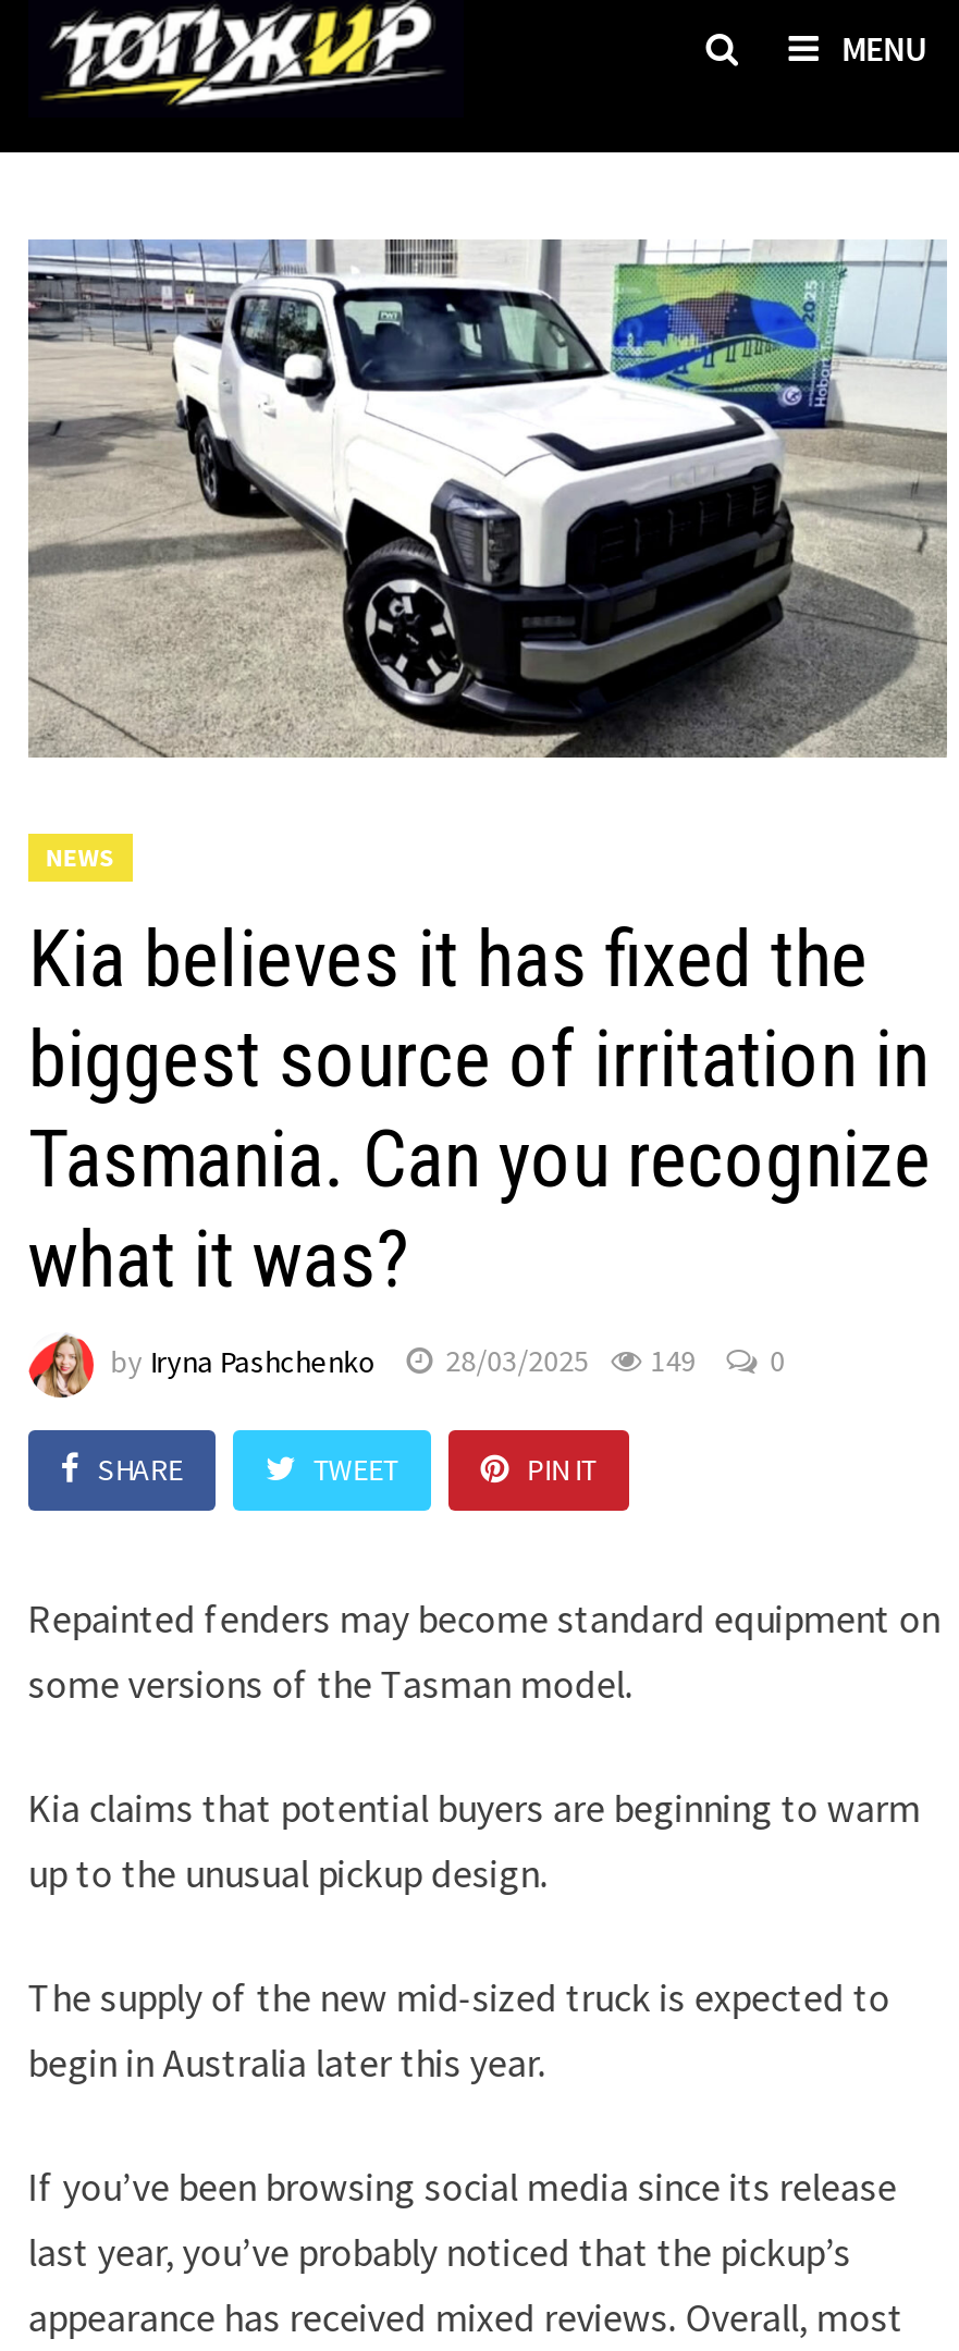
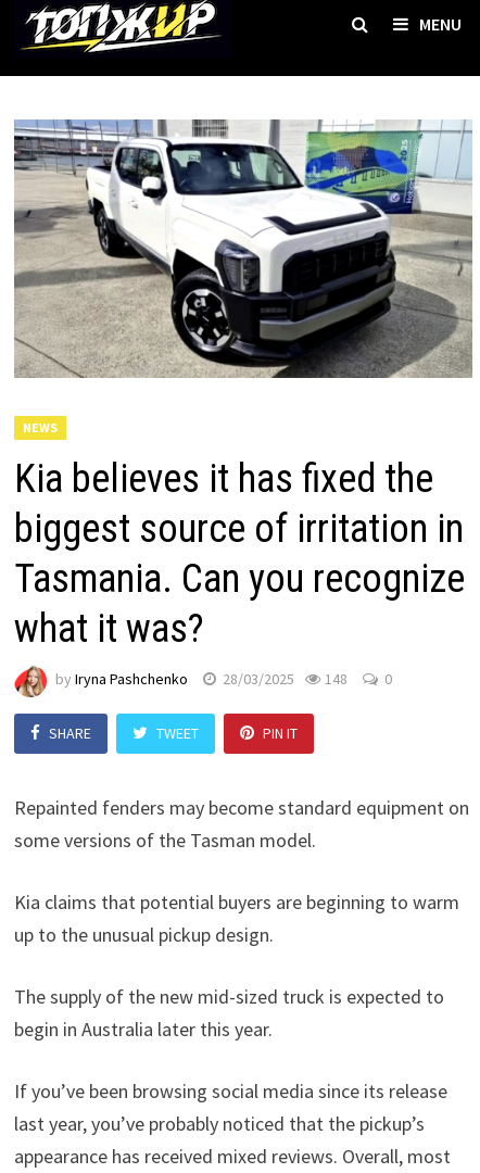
- by Iryna Pashchenko 28/03/2025 149 0
+ by Iryna Pashchenko 28/03/2025 148 0
